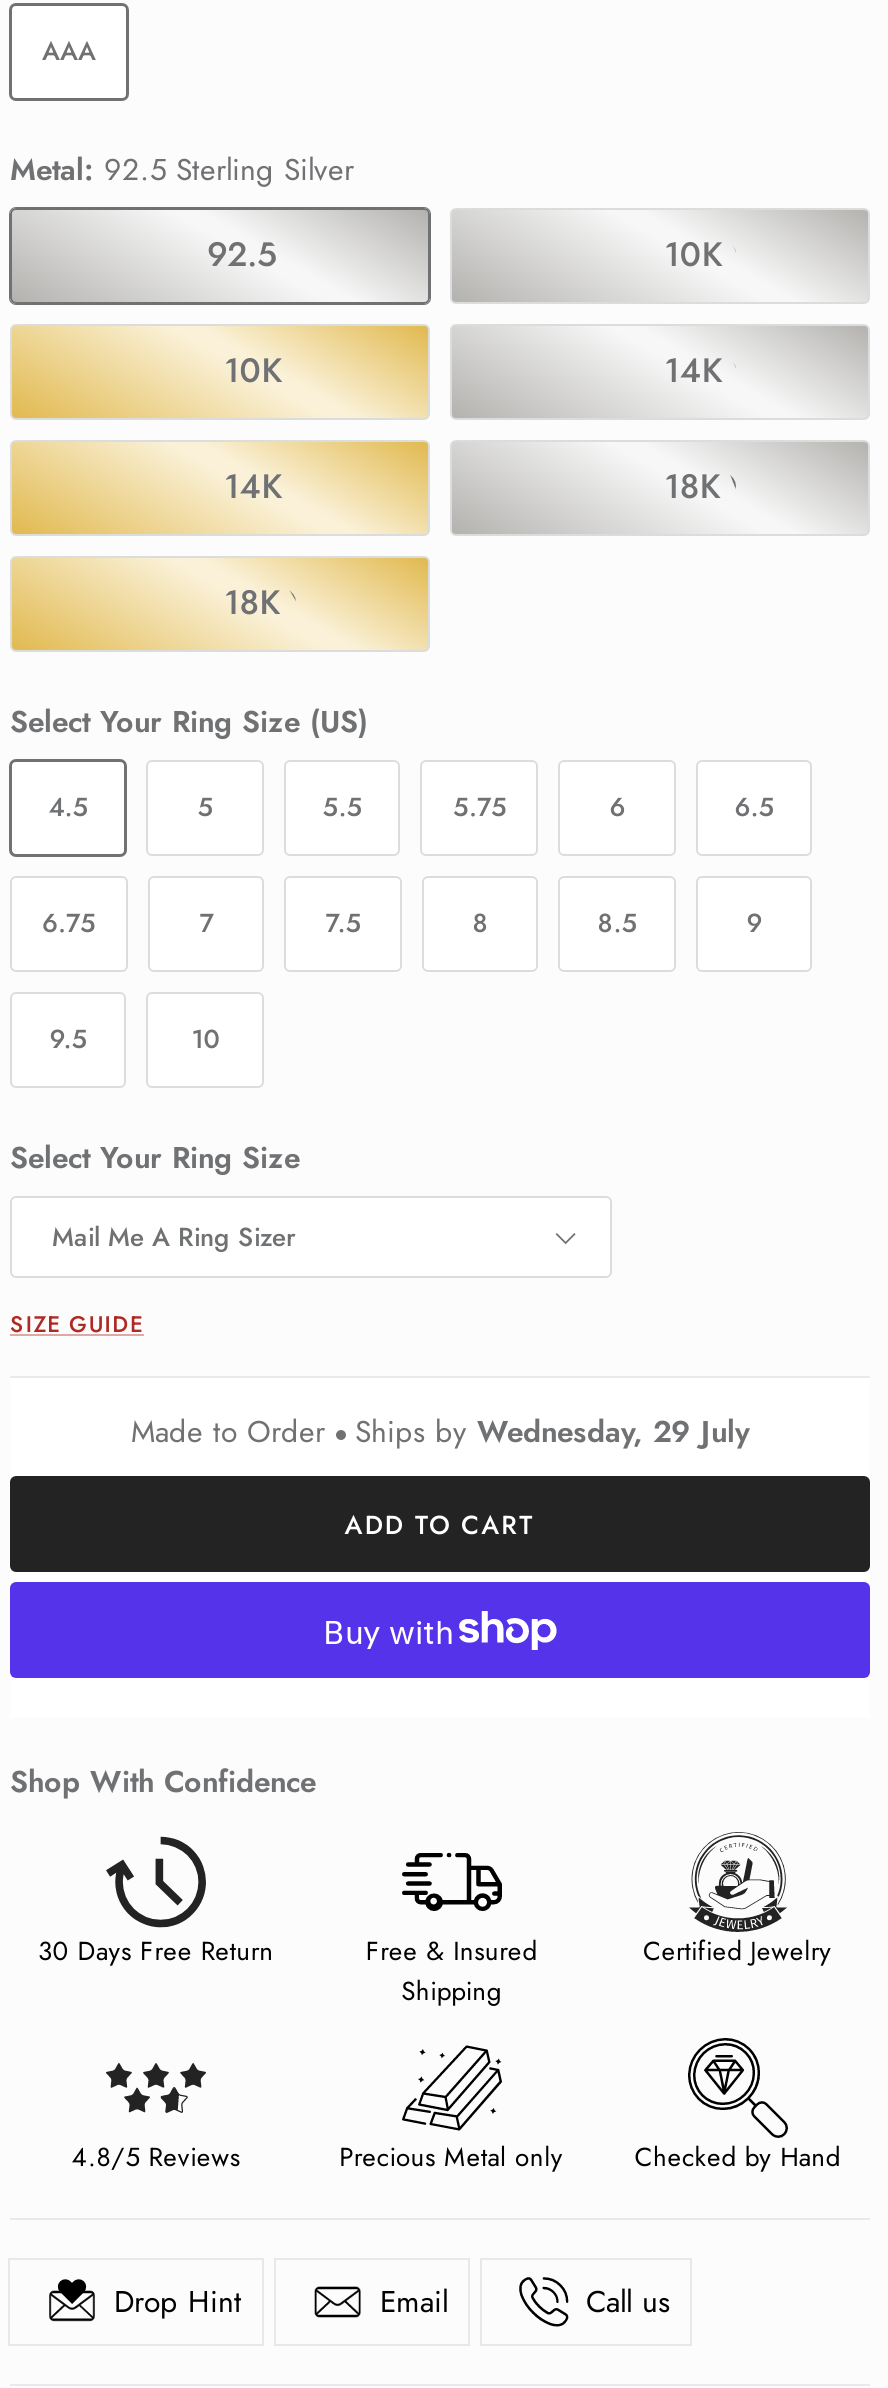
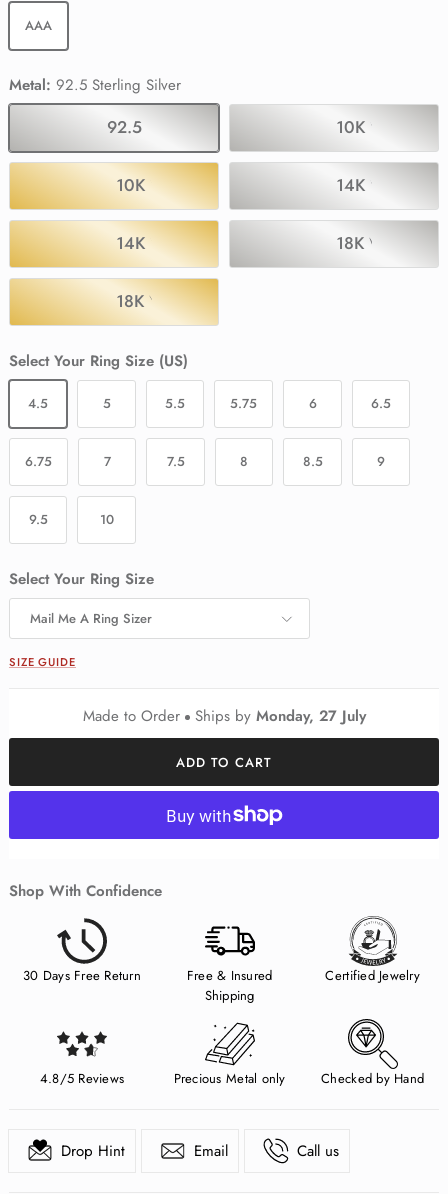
- Made to Order Ships by Wednesday, 29 July
+ Made to Order Ships by Monday, 27 July
